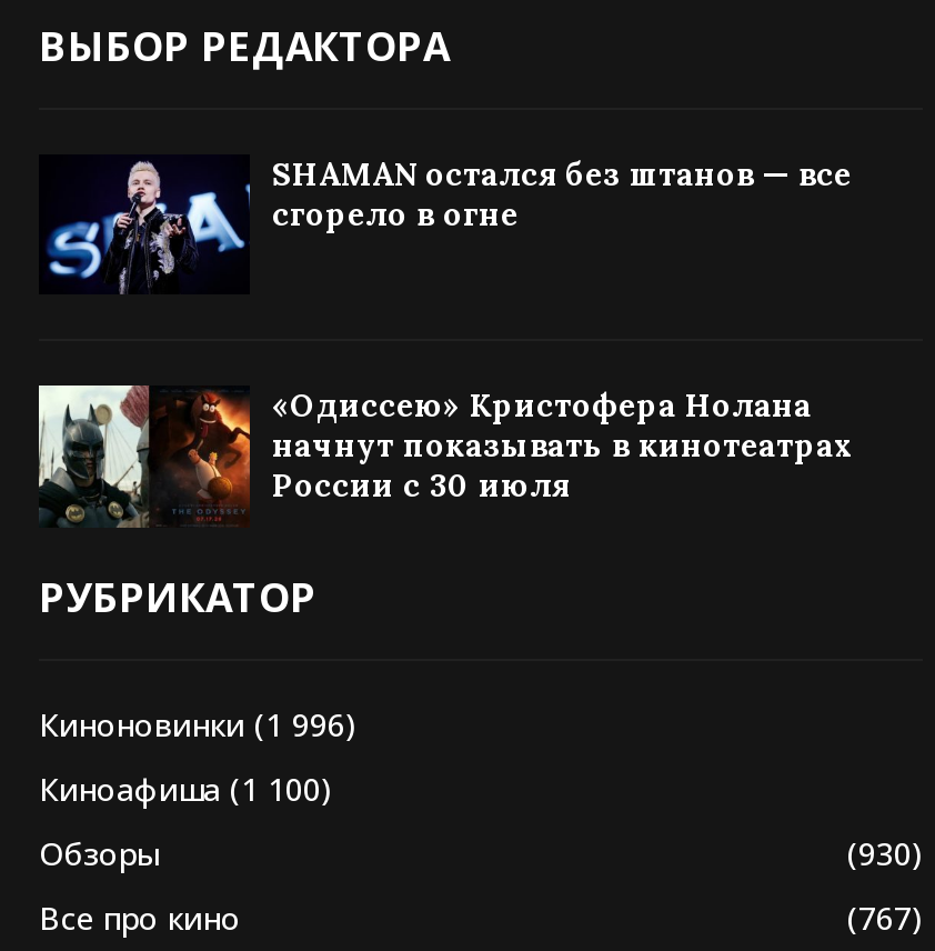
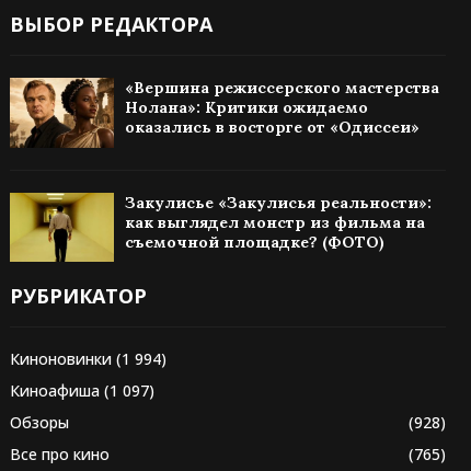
- [image]
- SHAMAN остался без штанов — все
- сгорело в огне
+ [image]
+ «Вершина режиссерского мастерства
+ Нолана»: Критики ожидаемо
+ оказались в восторге от «Одиссеи»

- [image]
- «Одиссею» Кристофера Нолана
- начнут показывать в кинотеатрах
- России с 30 июля
+ [image]
+ Закулисье «Закулисья реальности»:
+ как выглядел монстр из фильма на
+ съемочной площадке? (ФОТО)

- Киноновинки (1 996)
+ Киноновинки (1 994)

- Киноафиша (1 100)
+ Киноафиша (1 097)

- (930)
+ (928)

- (767)
+ (765)
